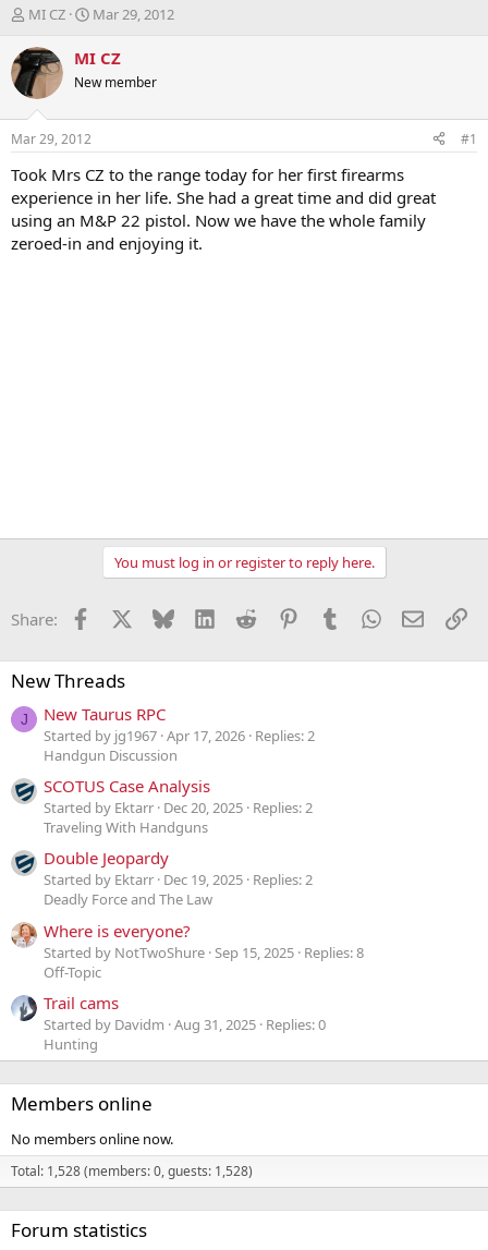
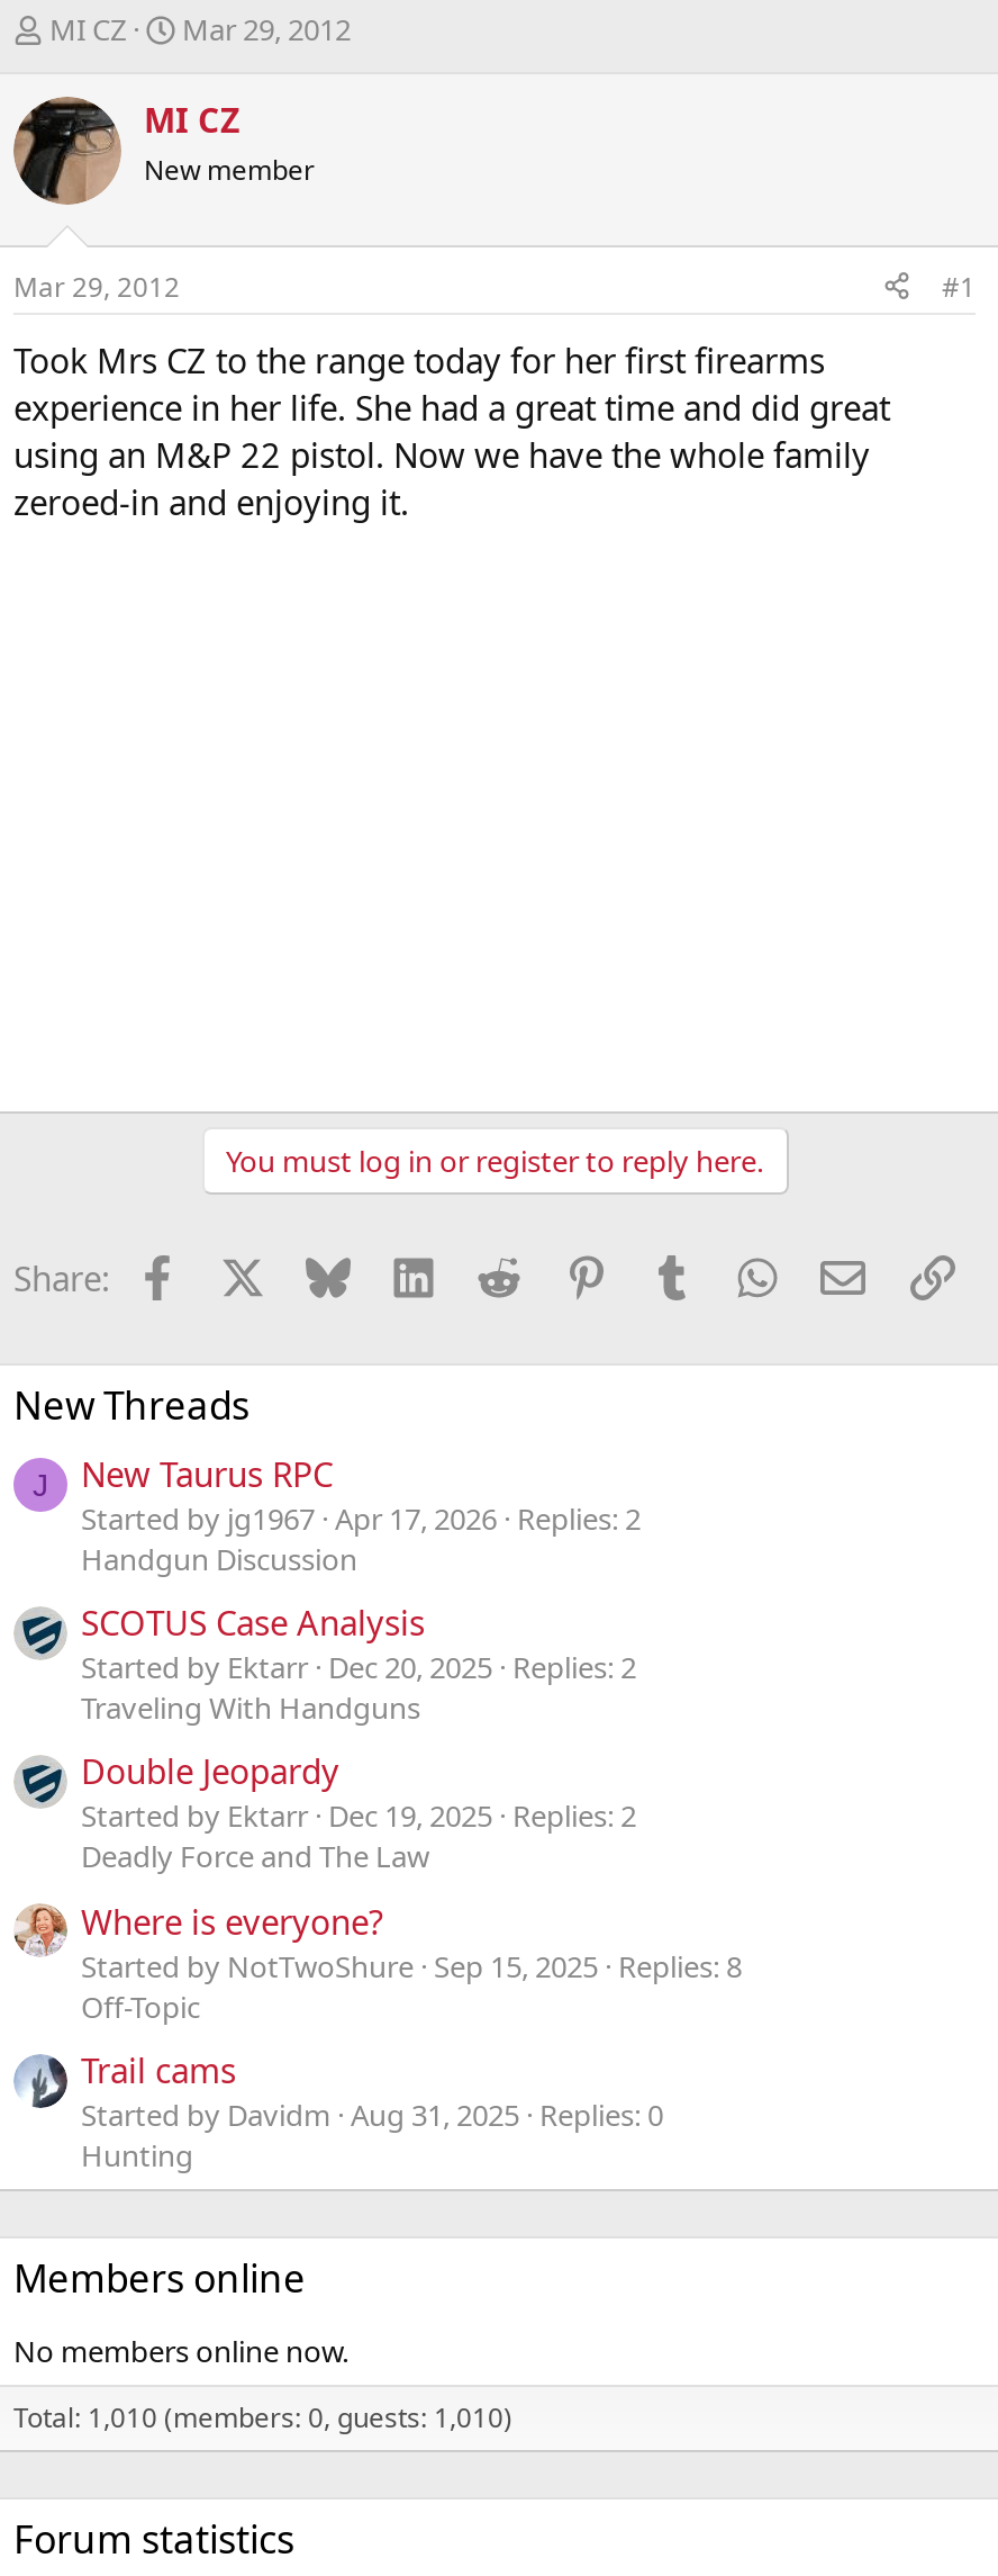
- Total: 1,528 (members: 0, guests: 1,528)
+ Total: 1,010 (members: 0, guests: 1,010)
